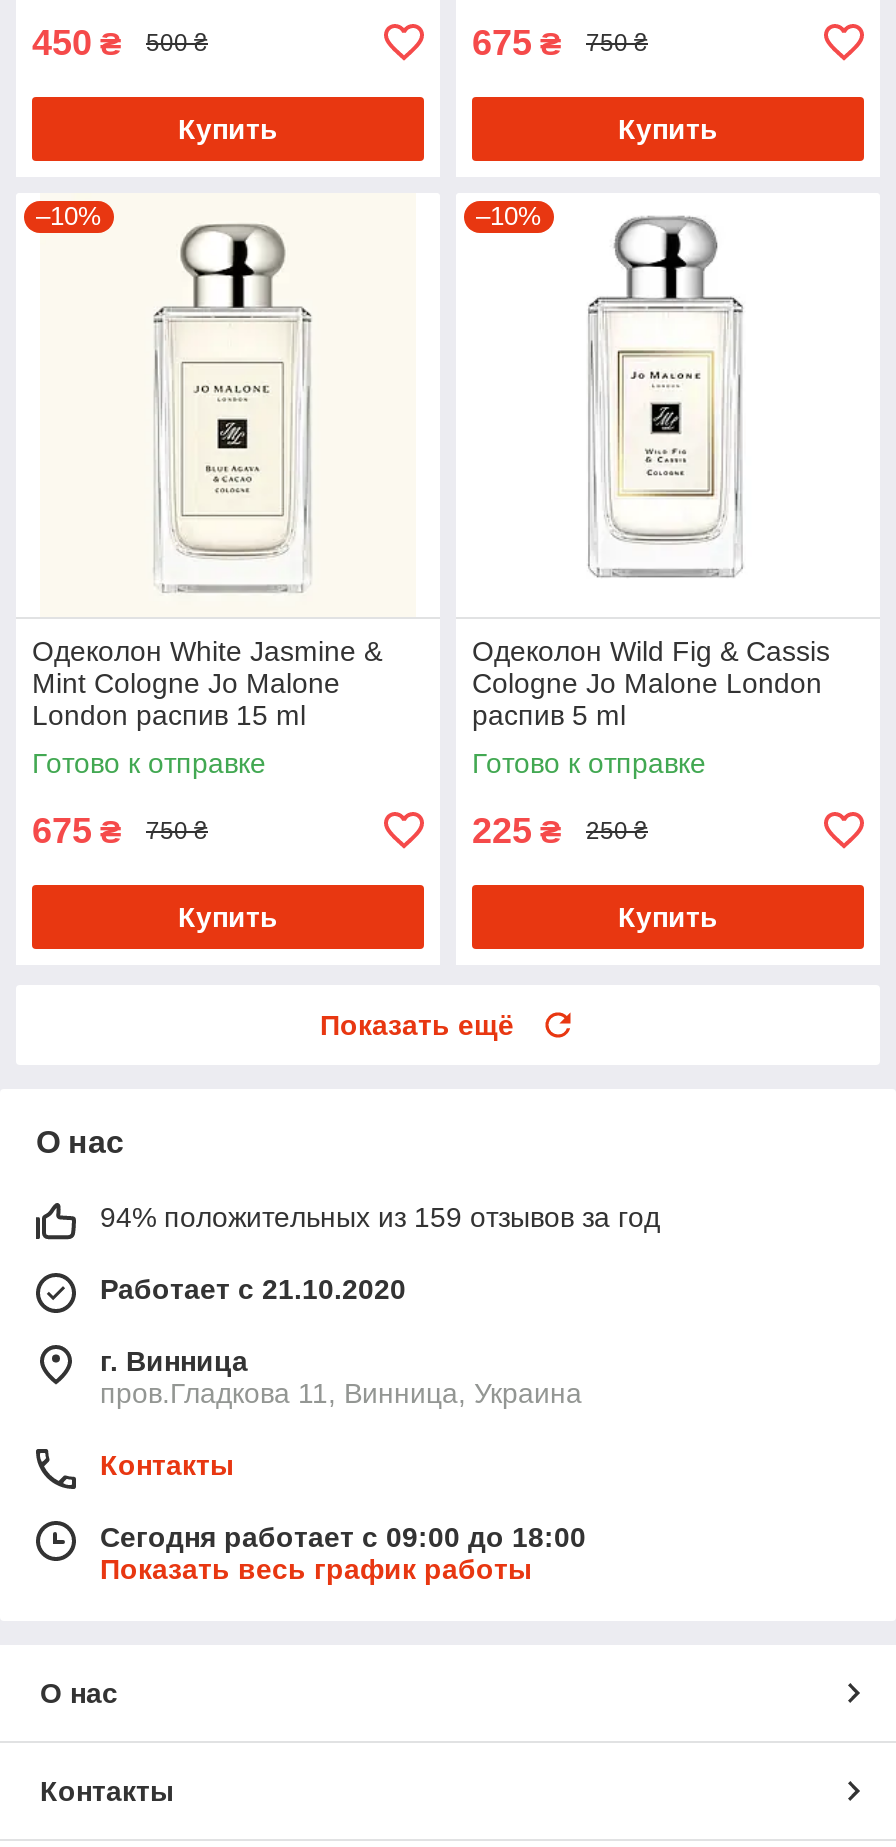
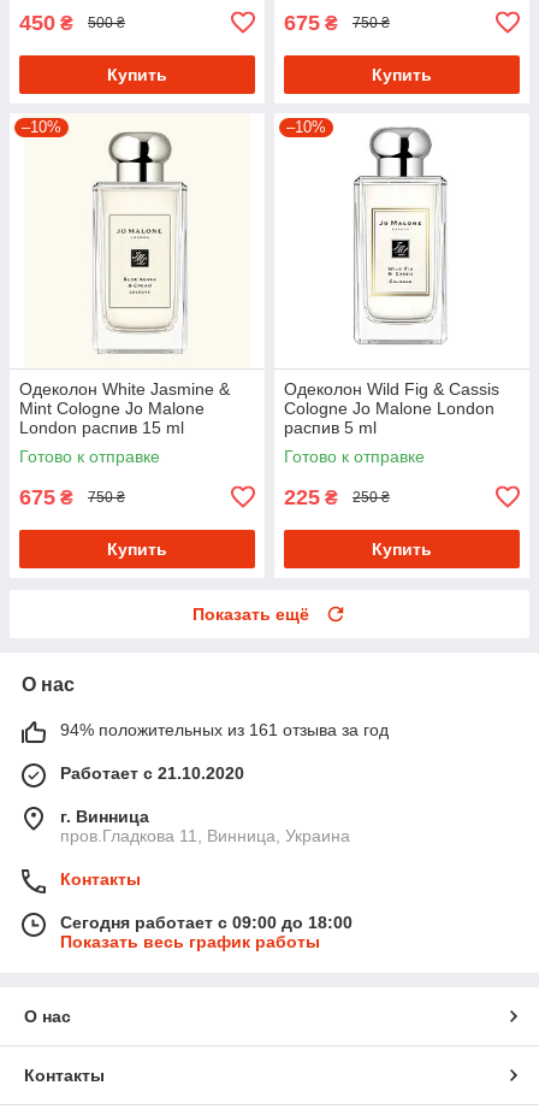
- 94% положительных из 159 отзывов за год
+ 94% положительных из 161 отзыва за год
